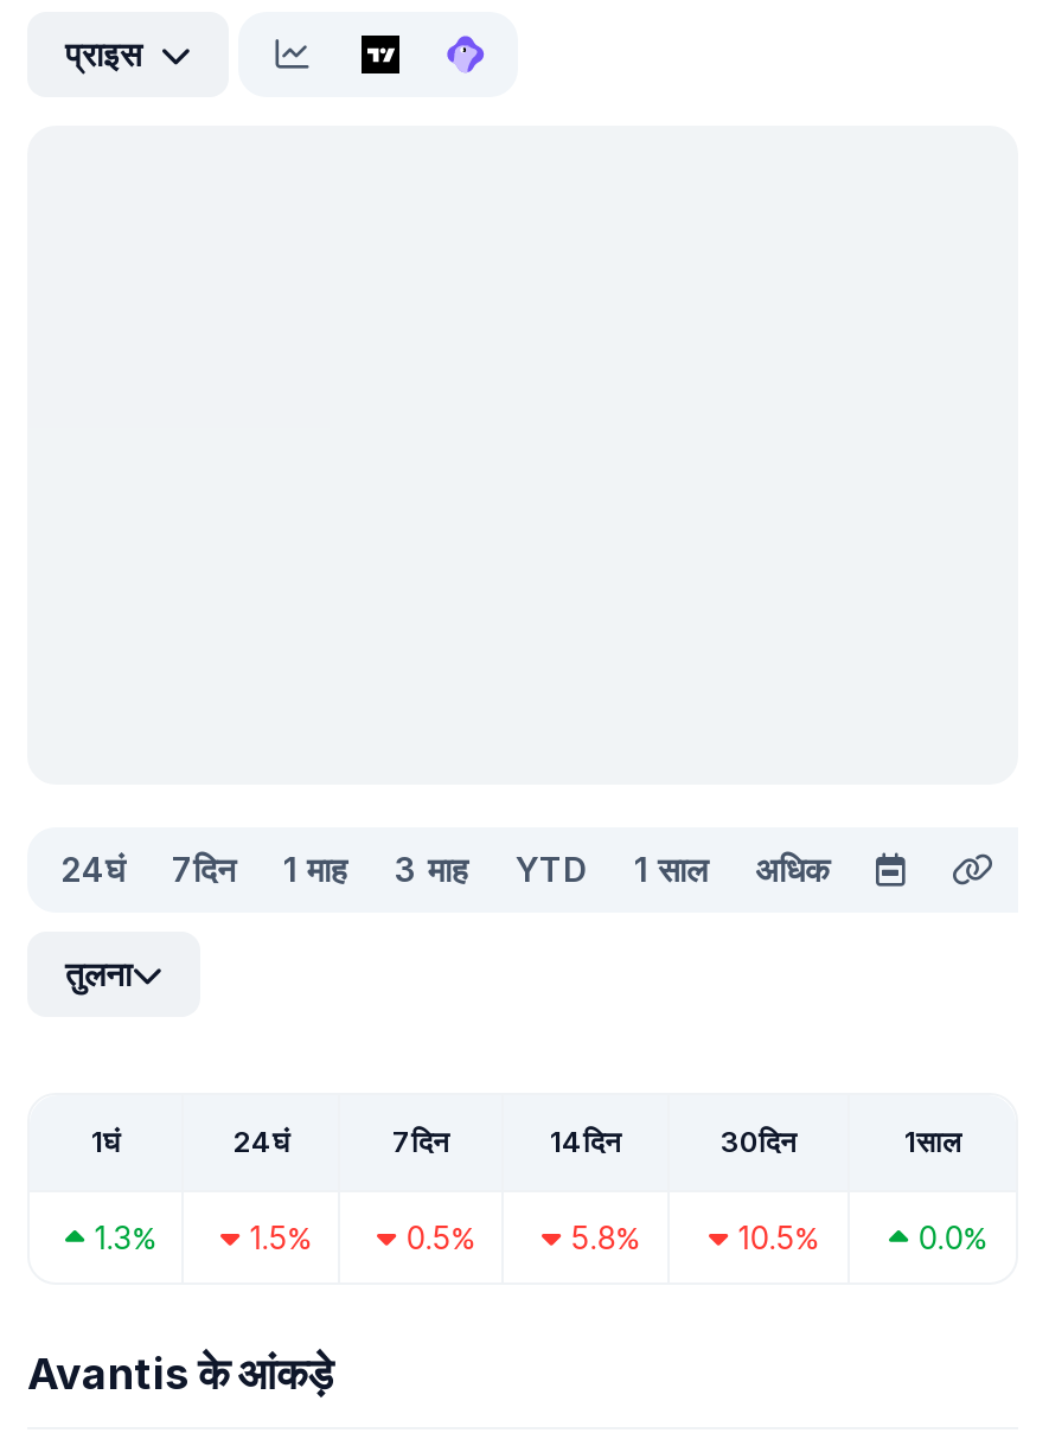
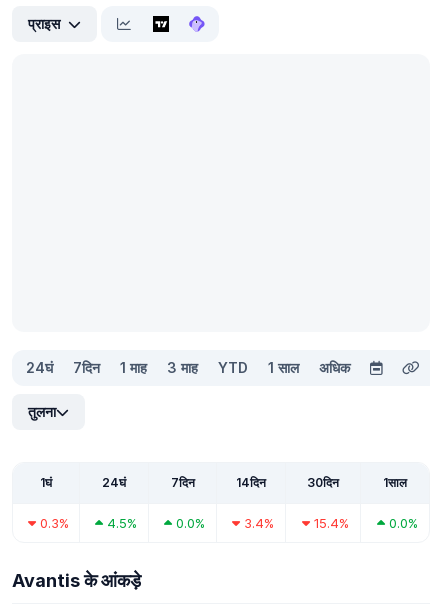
- 1.3%
+ 0.3%

- 1.5%
+ 4.5%

- 0.5%
+ 0.0%

- 5.8%
+ 3.4%

- 10.5%
+ 15.4%
